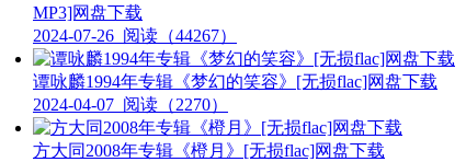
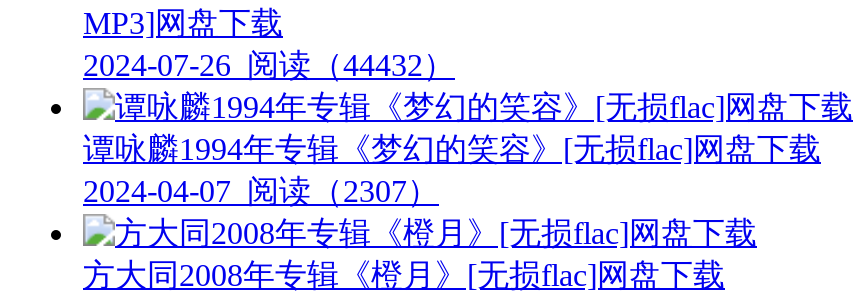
- 2024-07-26 阅读（44267）
+ 2024-07-26 阅读（44432）

- 2024-04-07 阅读（2270）
+ 2024-04-07 阅读（2307）
